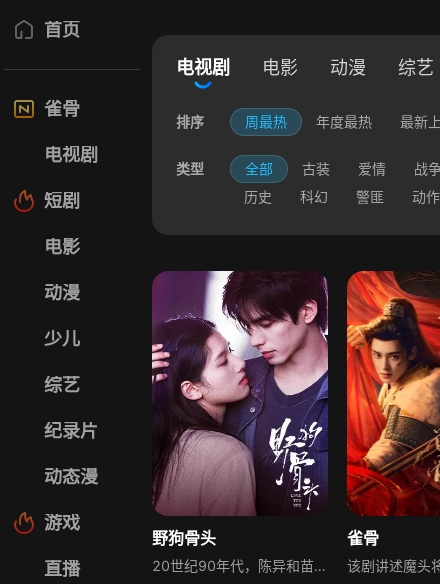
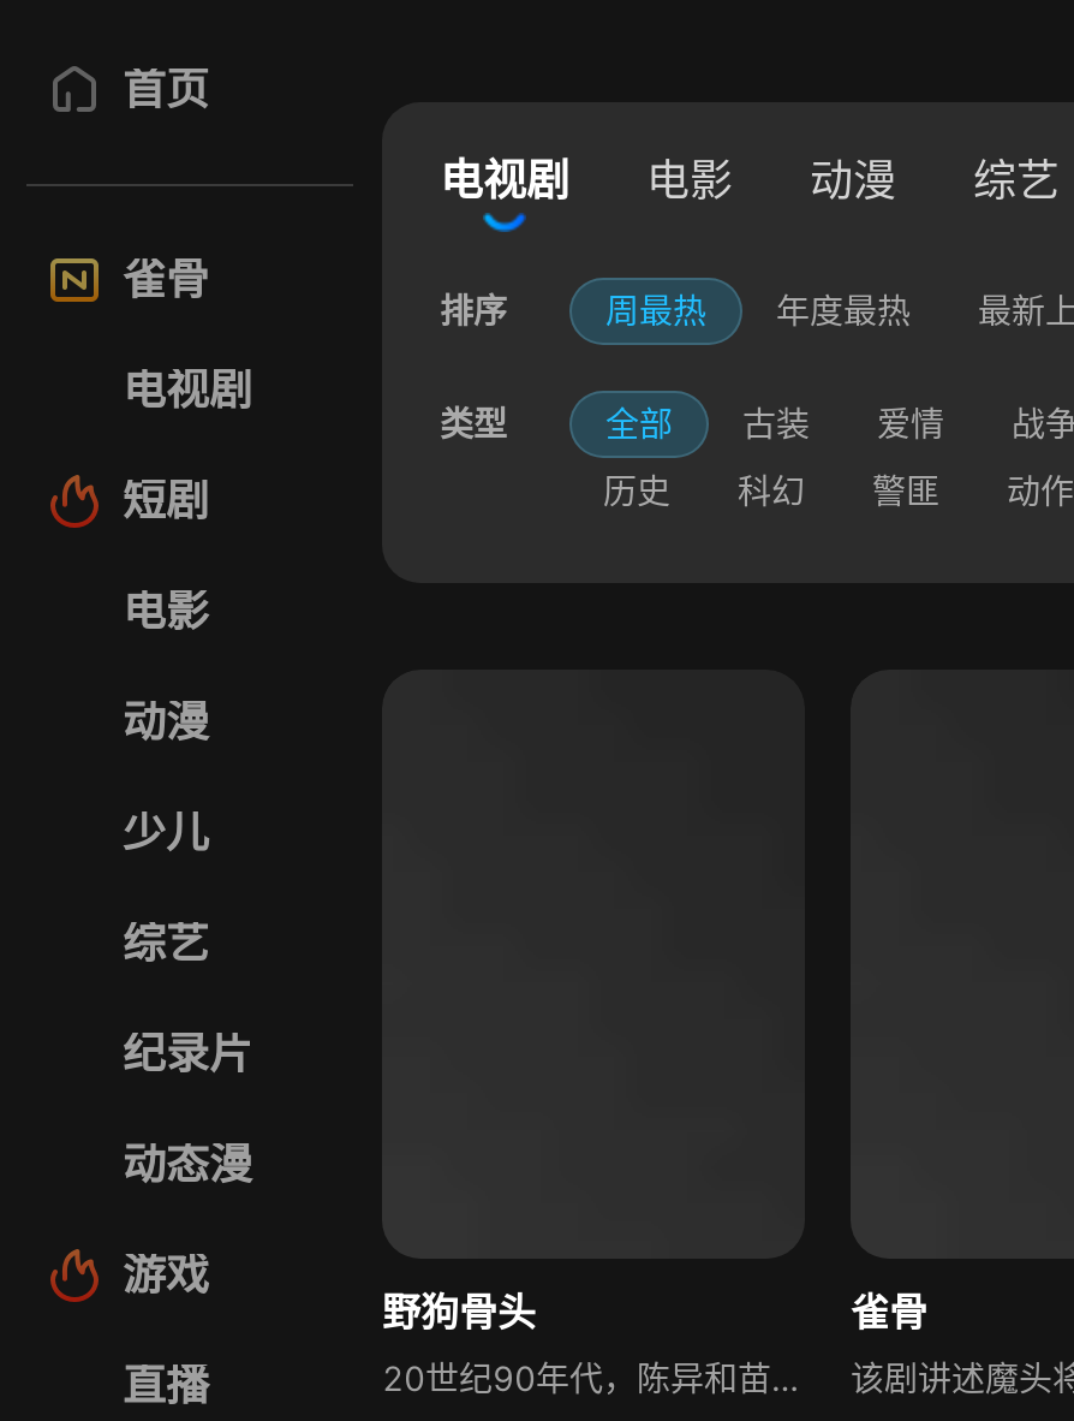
- [image]

- [image]
